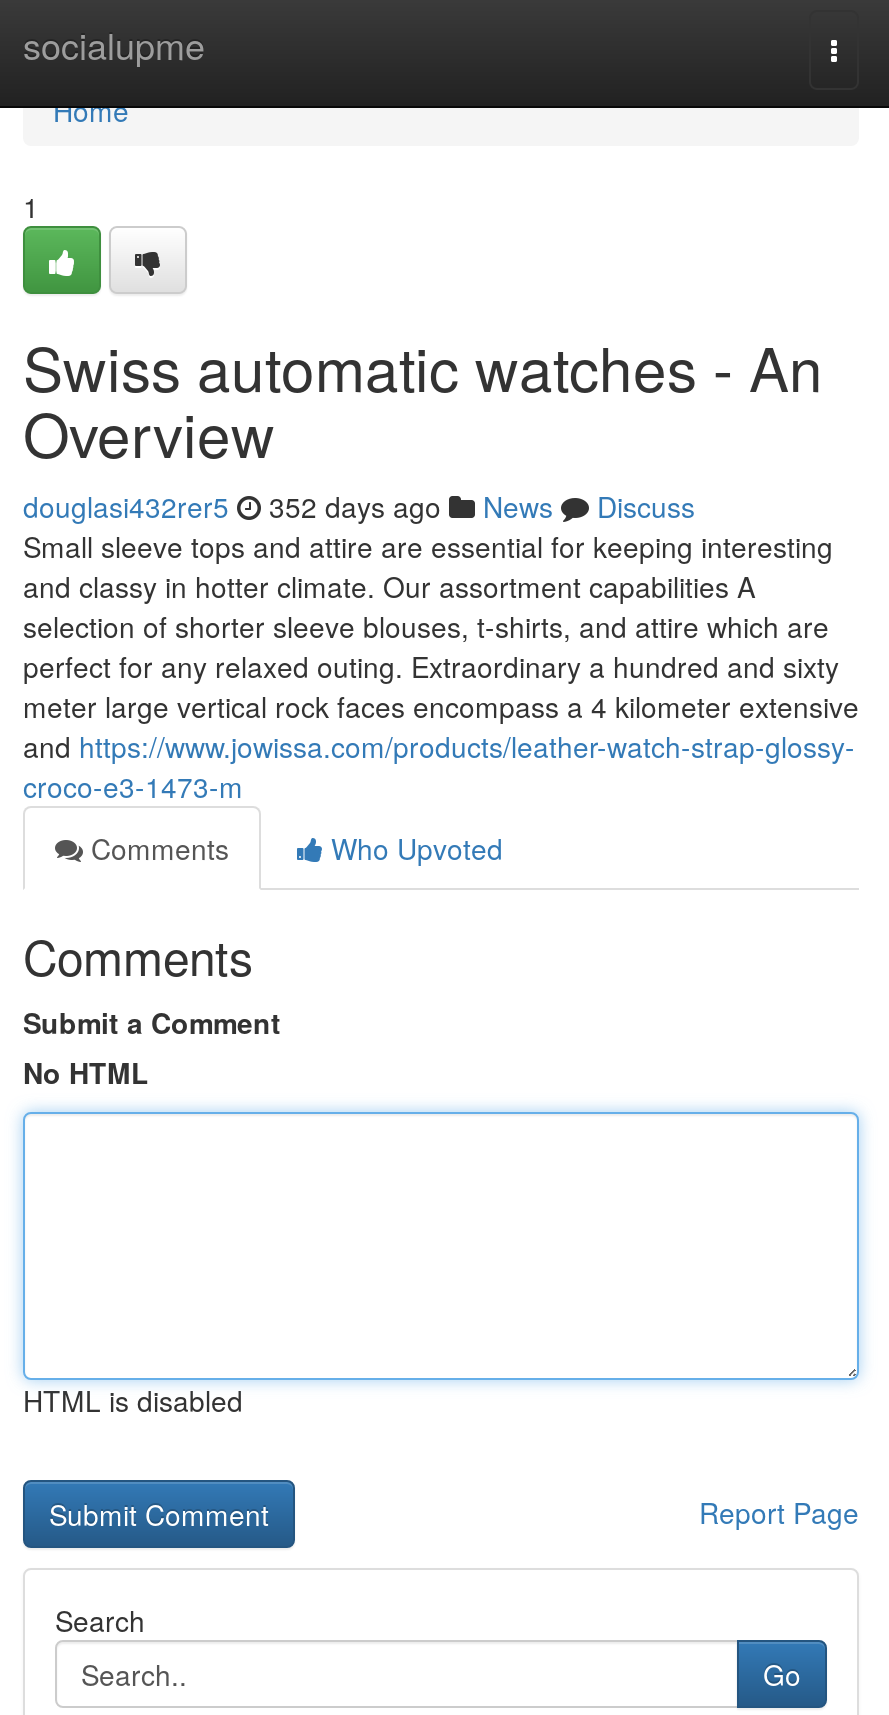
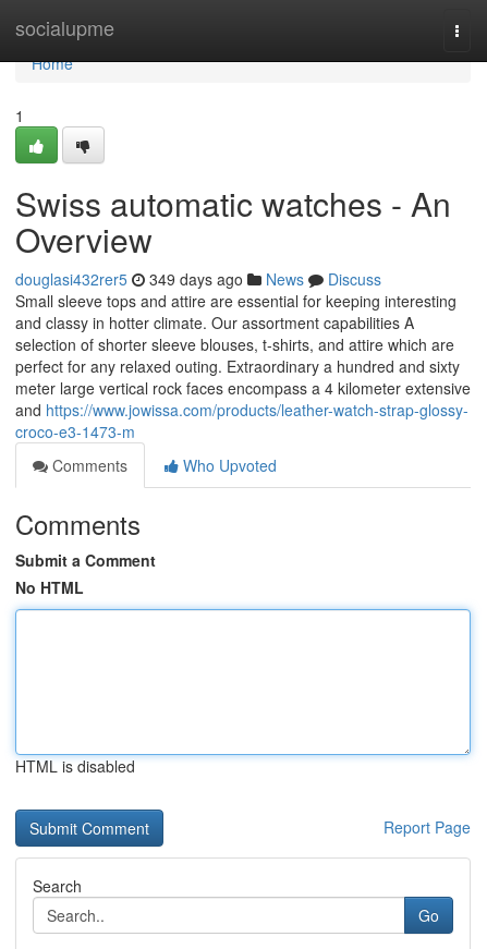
- douglasi432rer5 352 days ago News Discuss
+ douglasi432rer5 349 days ago News Discuss
